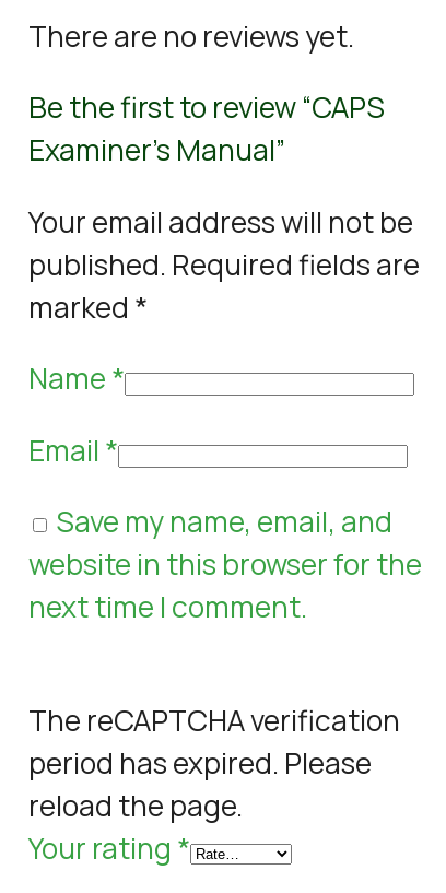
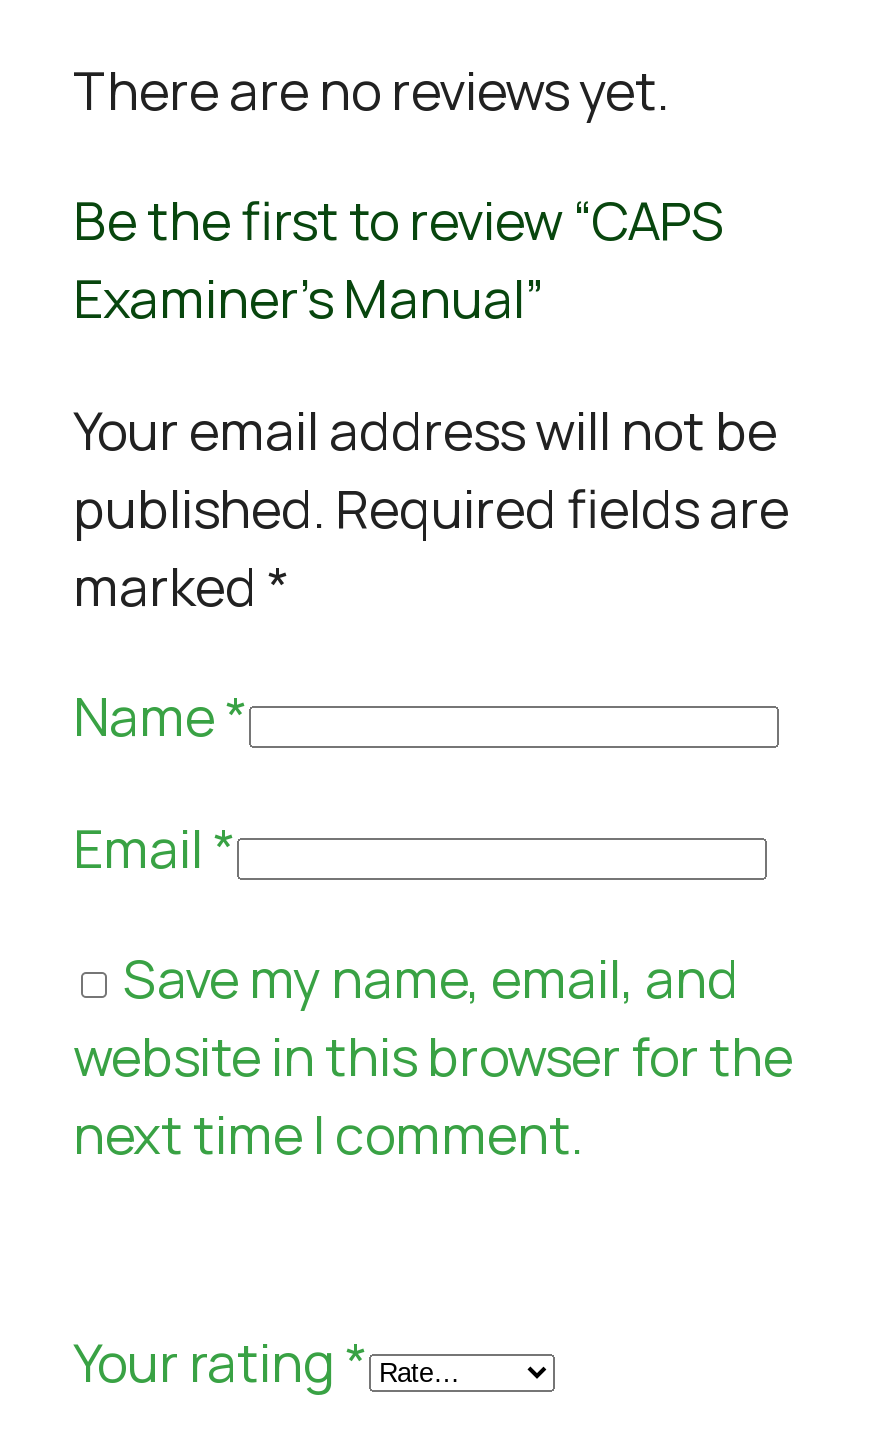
- The reCAPTCHA verification
- period has expired. Please
- reload the page.
